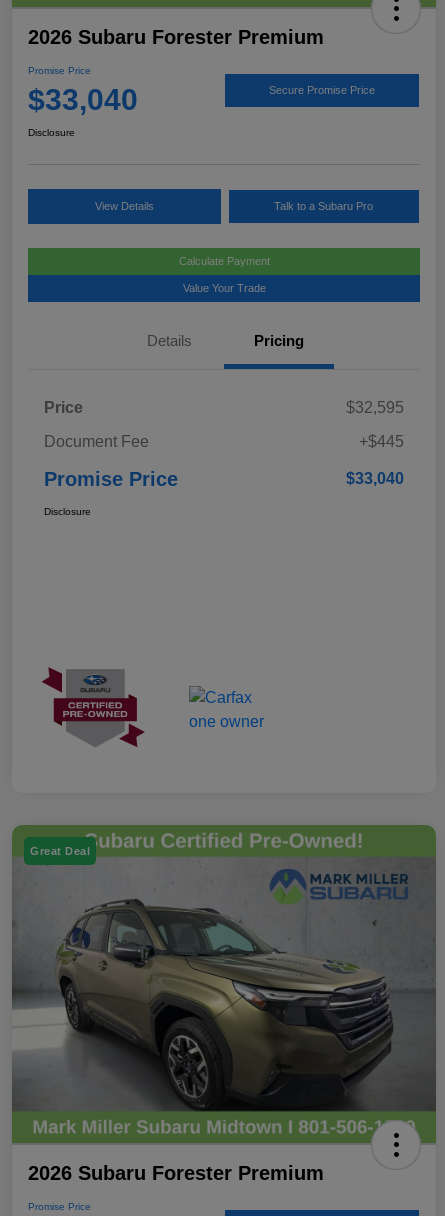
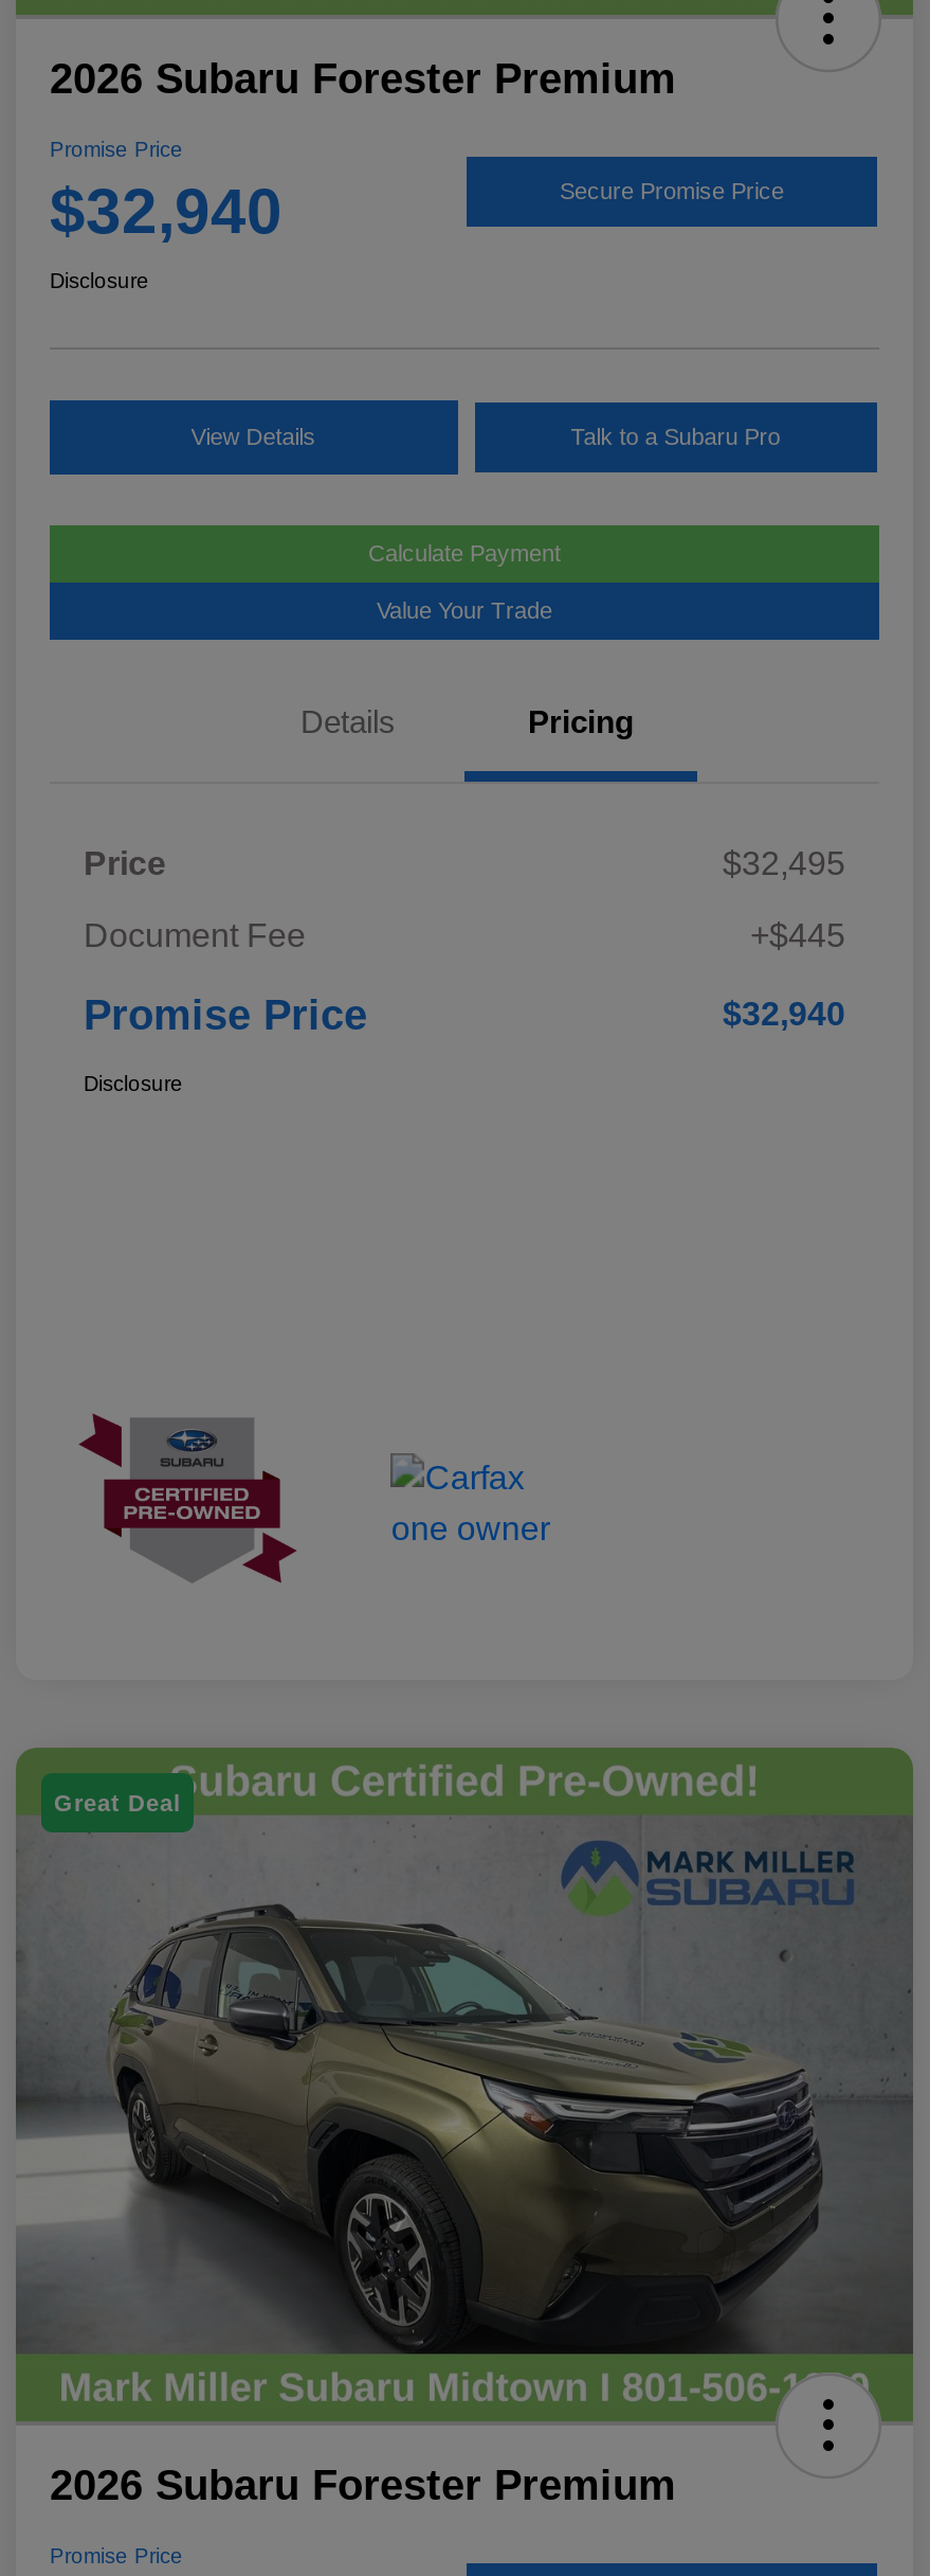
- $33,040
+ $32,940

- $32,595
+ $32,495

- $33,040
+ $32,940
